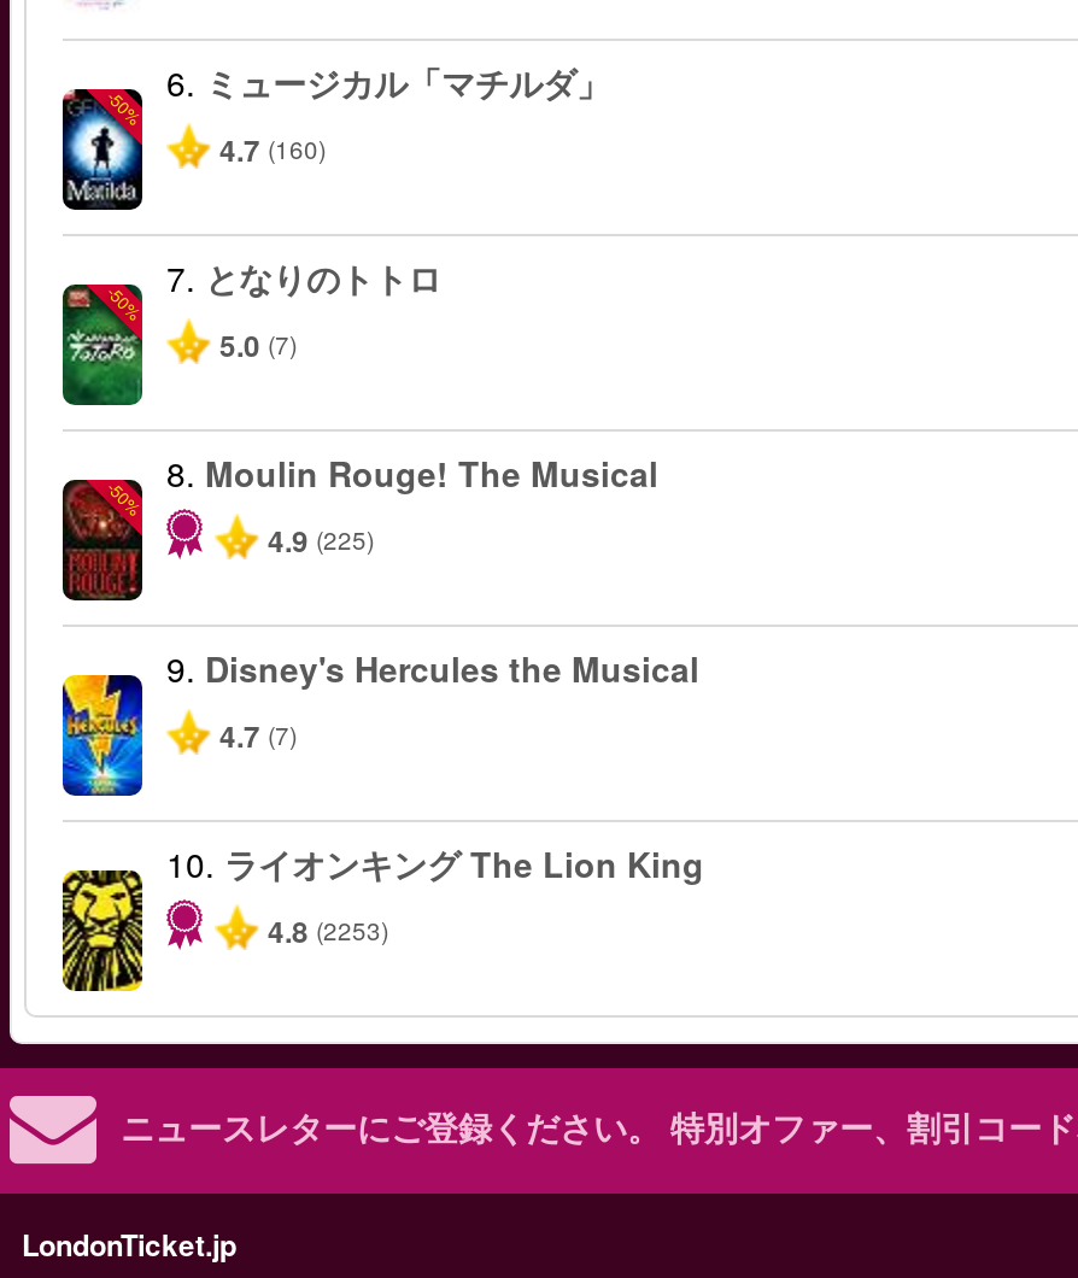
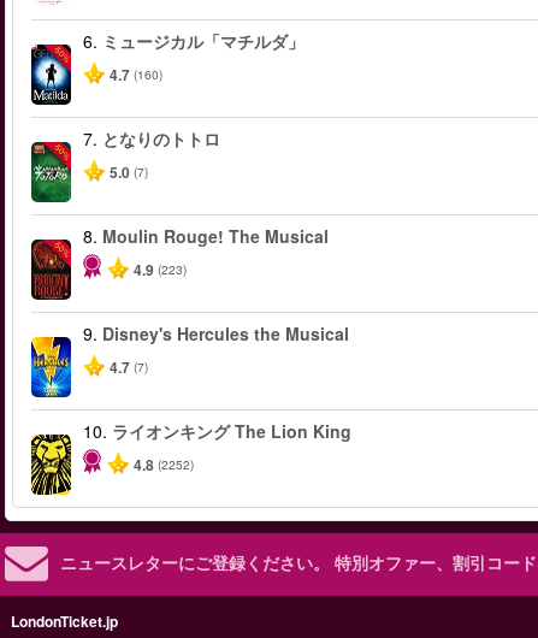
- 4.9 (225)
+ 4.9 (223)

- 4.8 (2253)
+ 4.8 (2252)
